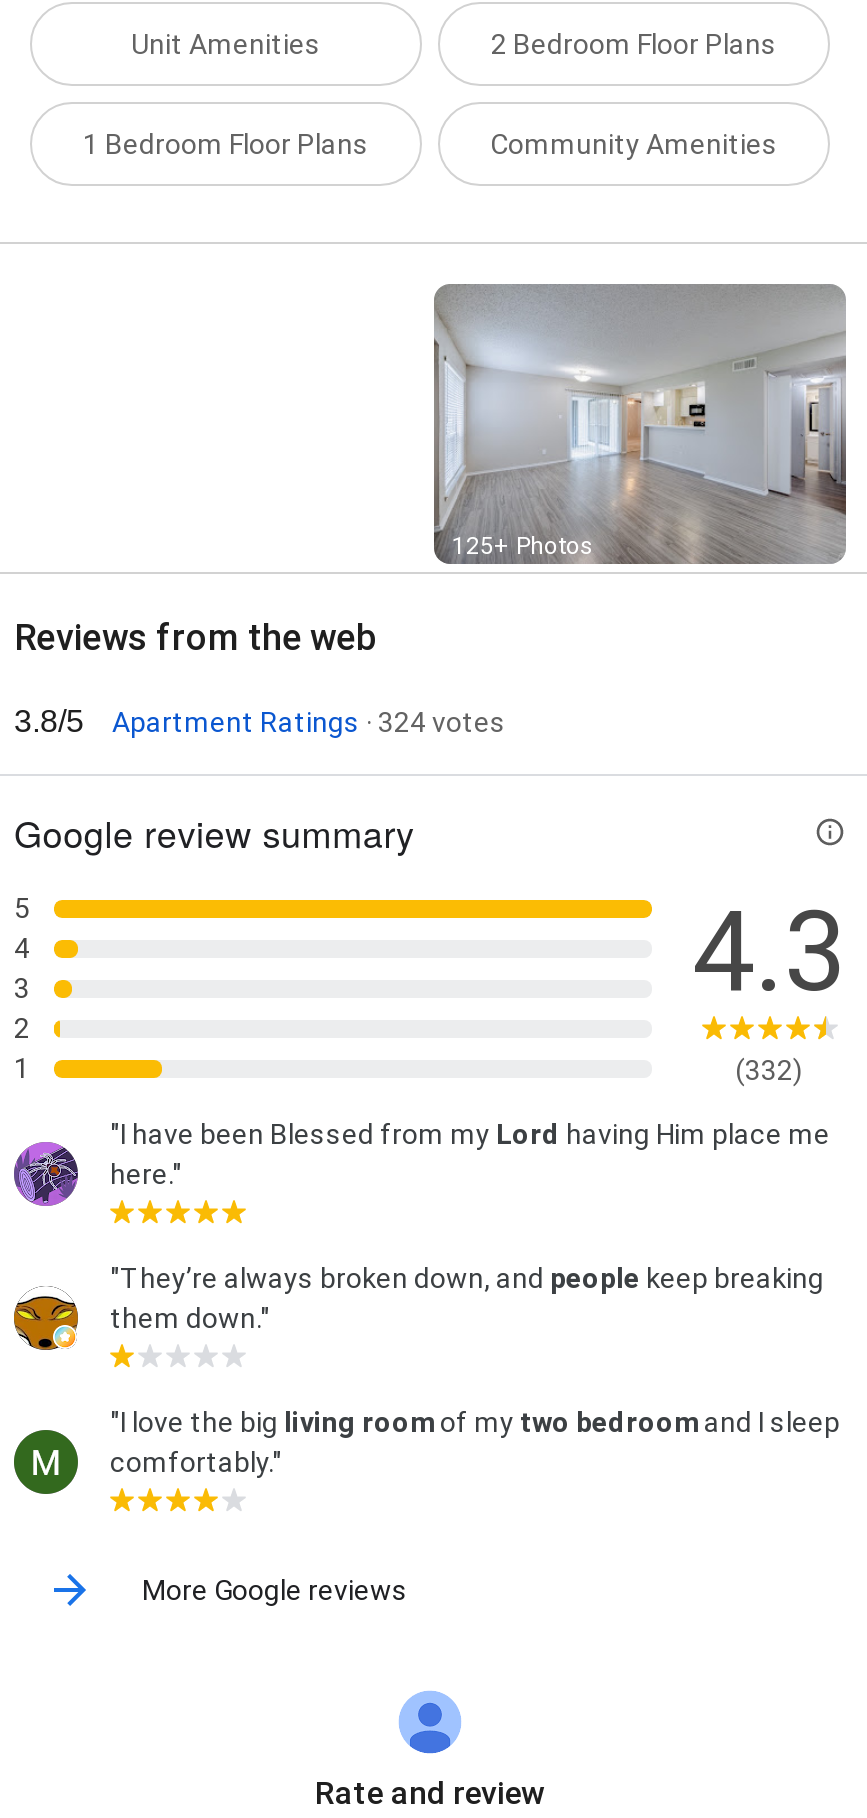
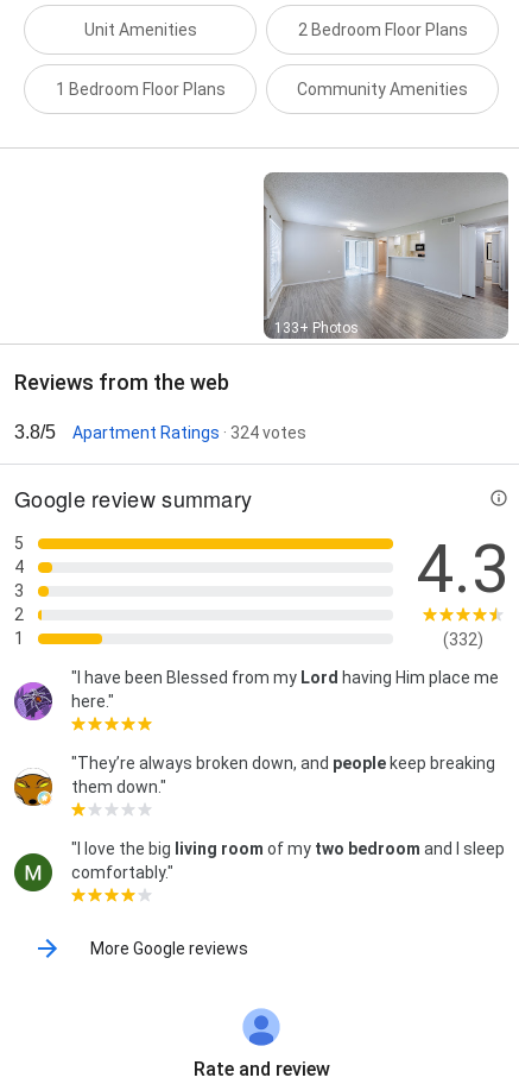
- 125+ Photos
+ 133+ Photos
